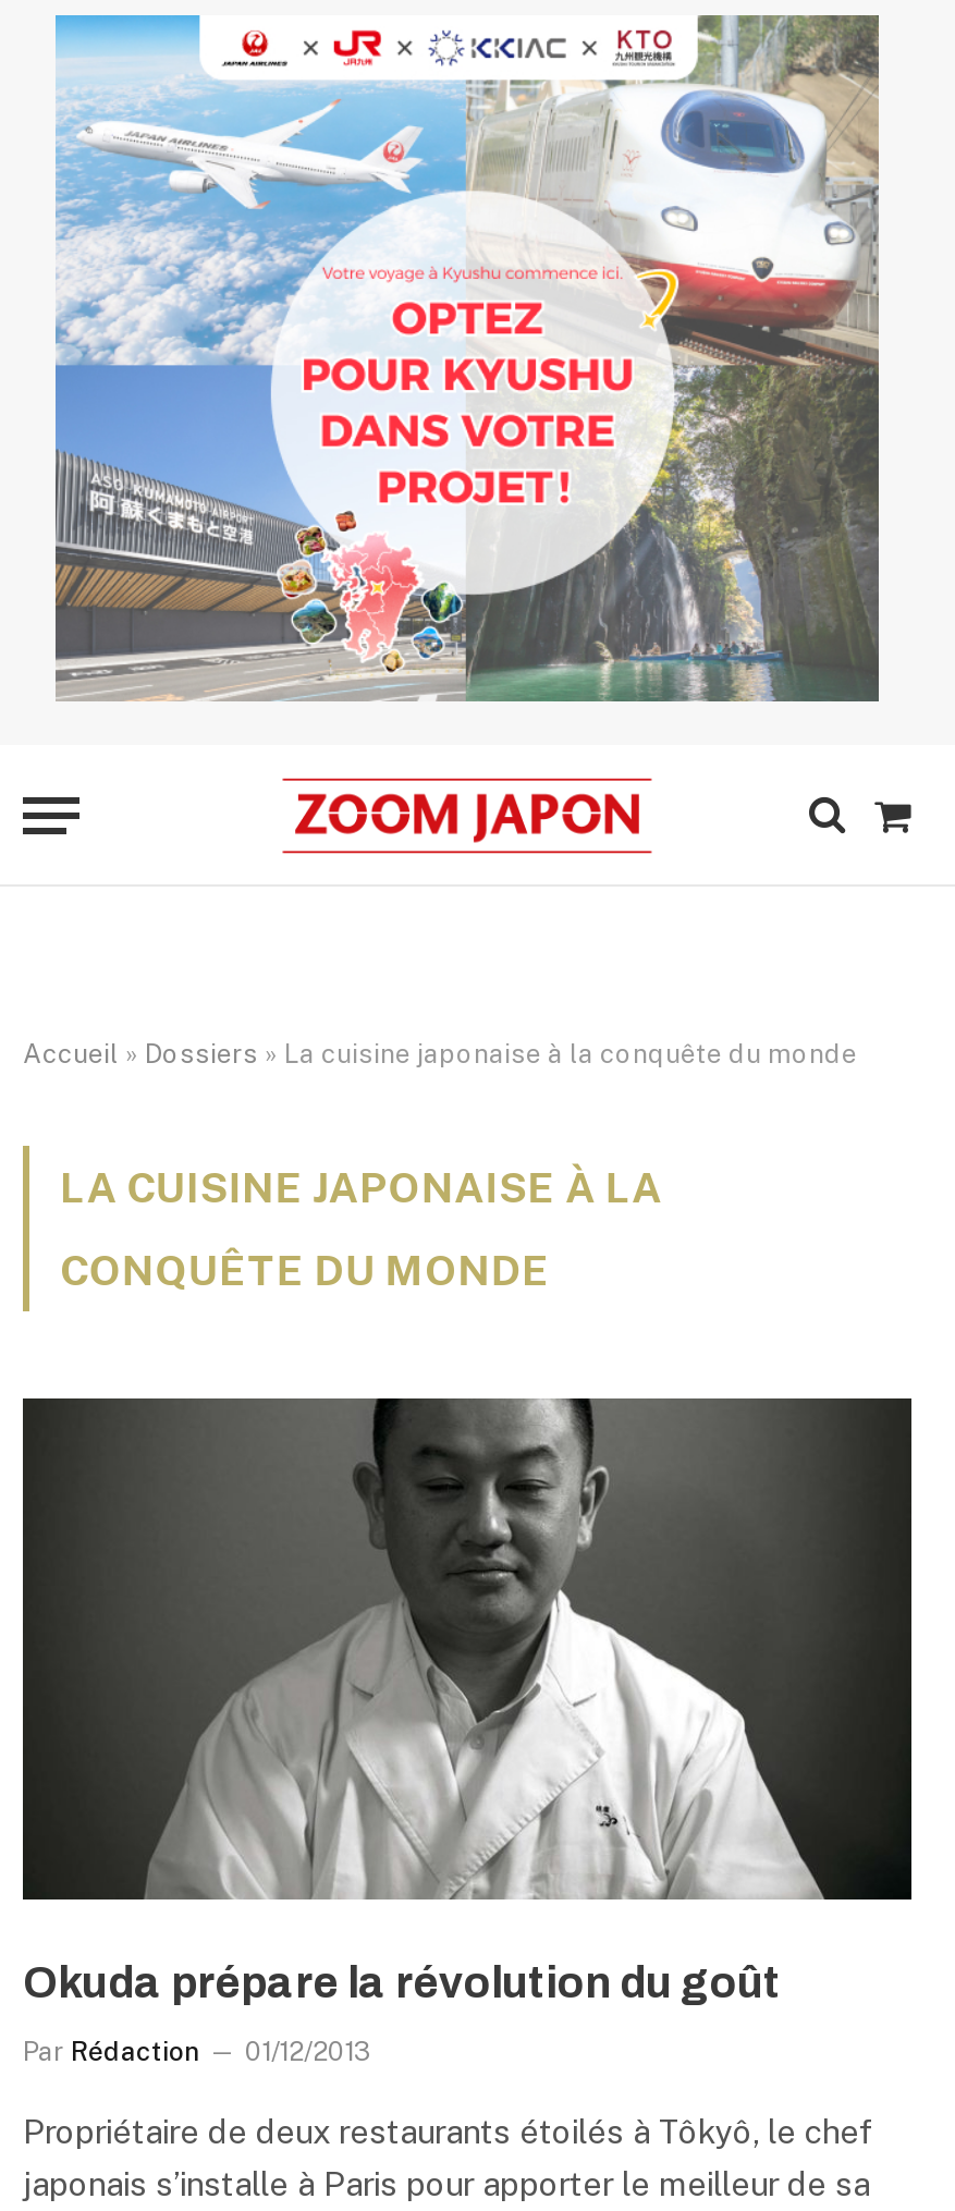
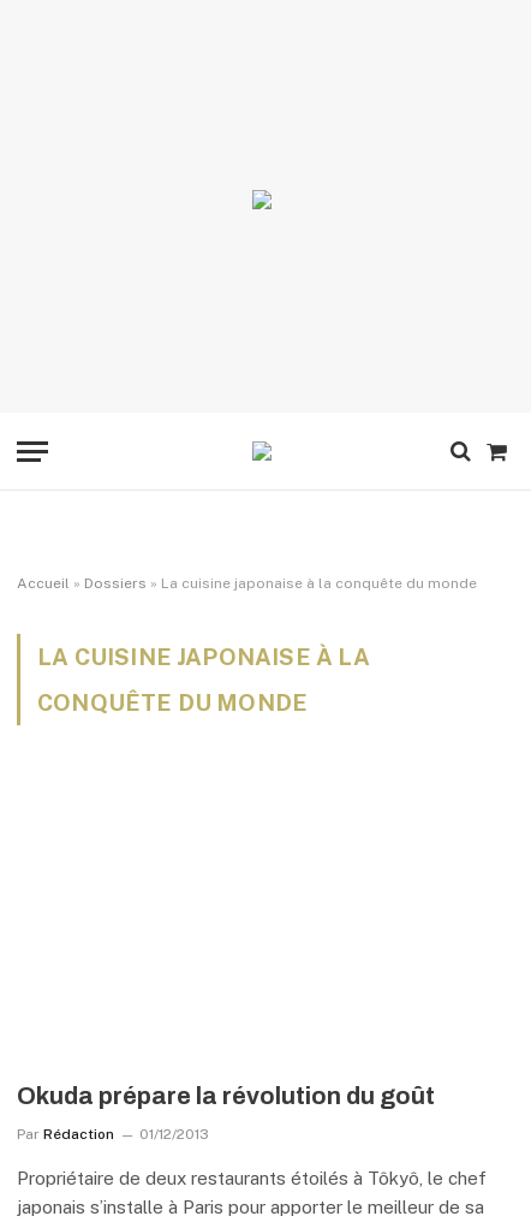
- [image]

- [image]

- [image]
